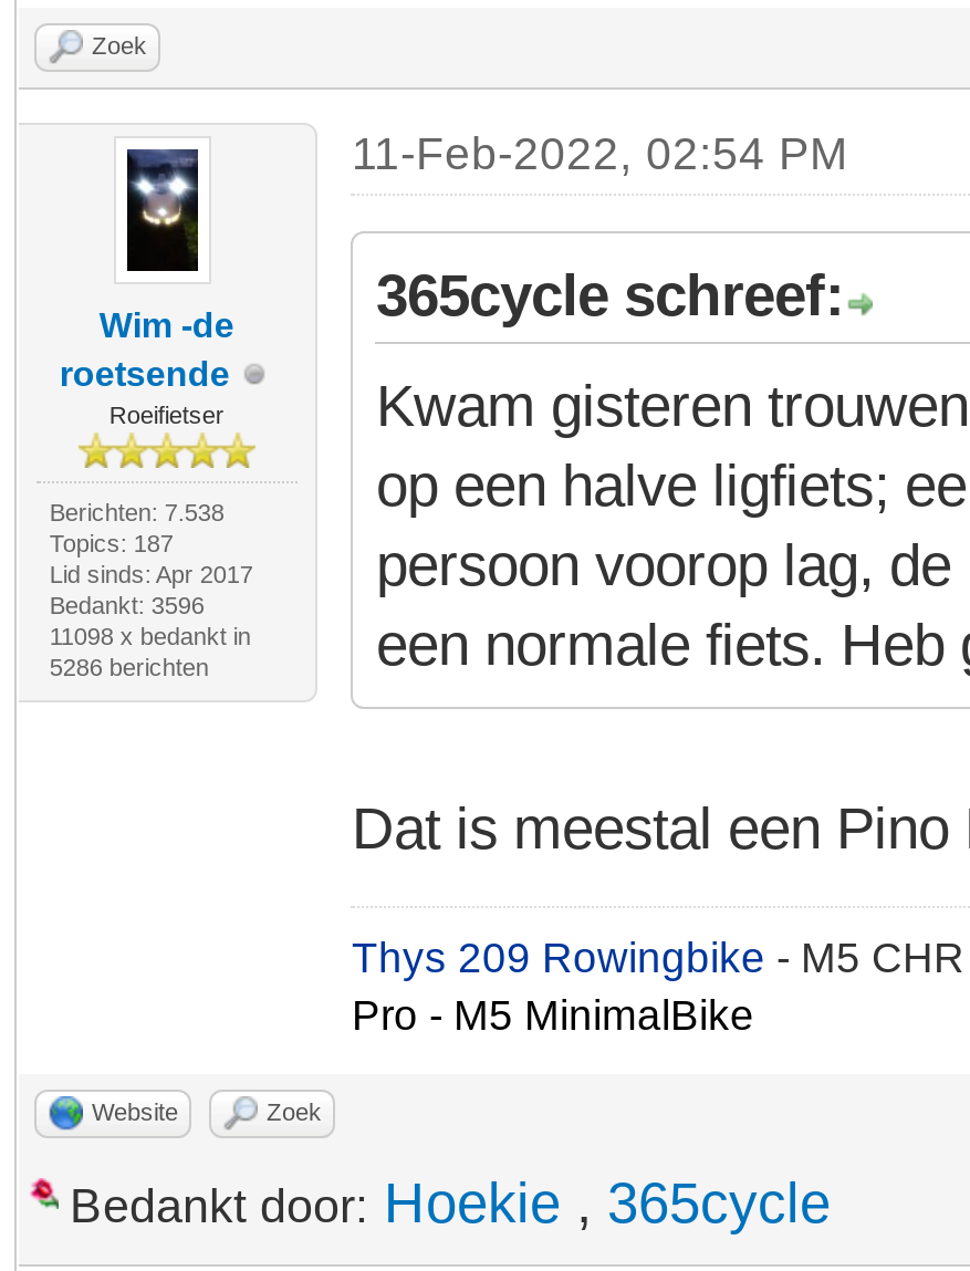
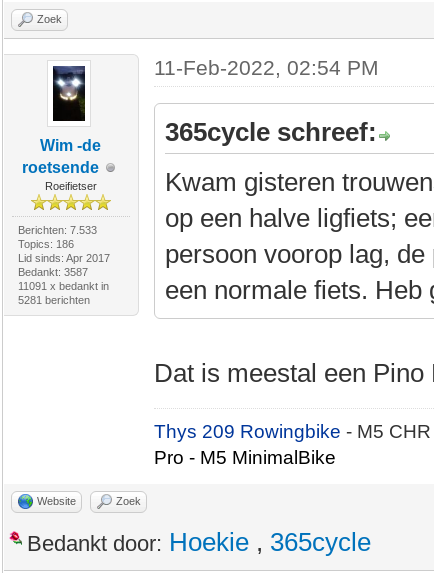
- Berichten: 7.538
+ Berichten: 7.533

- Topics: 187
+ Topics: 186

- Bedankt: 3596
+ Bedankt: 3587

- 11098 x bedankt in
+ 11091 x bedankt in

- 5286 berichten
+ 5281 berichten
